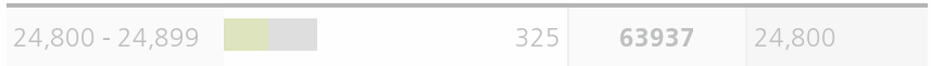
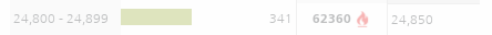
- 325
+ 341

- 63937
+ 62360

- 24,800
+ 24,850
